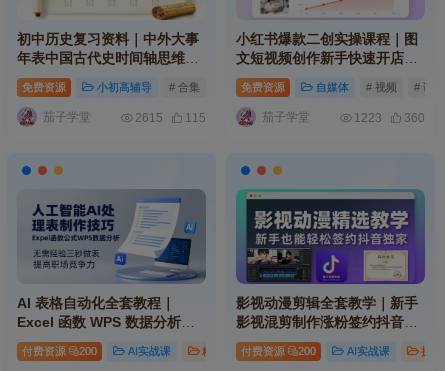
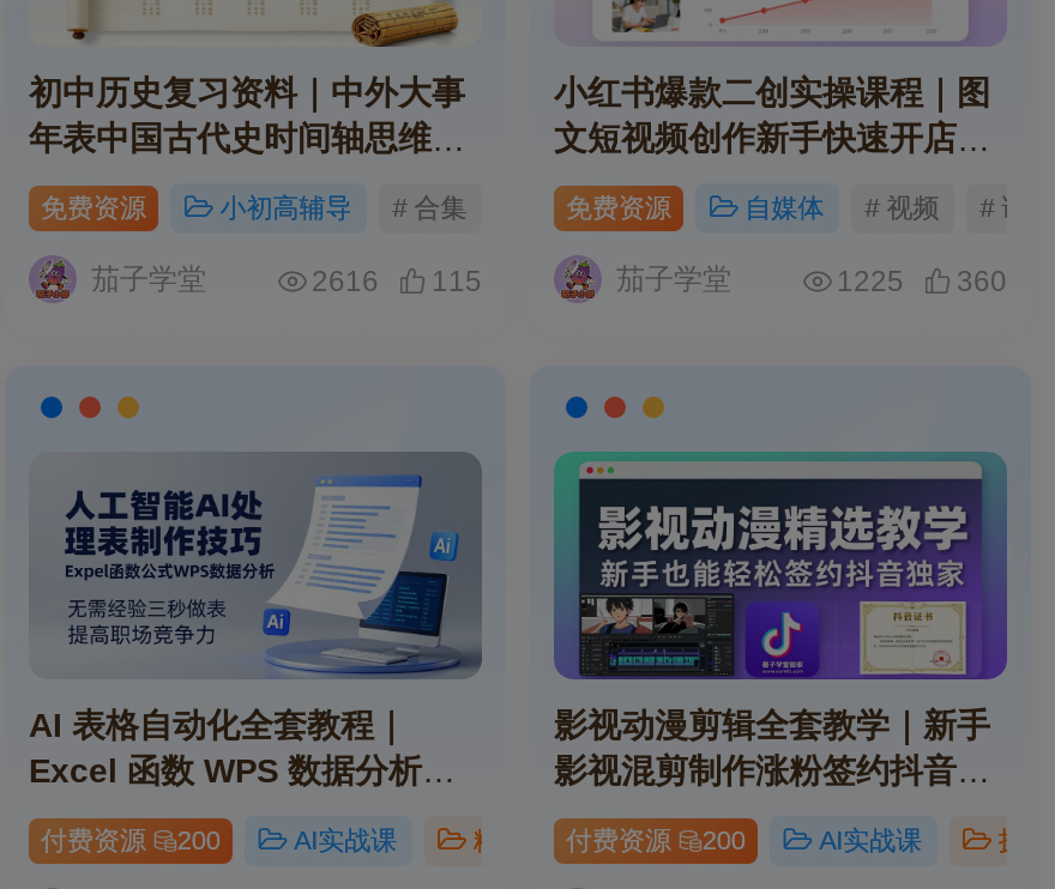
- 2615 115
+ 2616 115

- 1223 360
+ 1225 360
